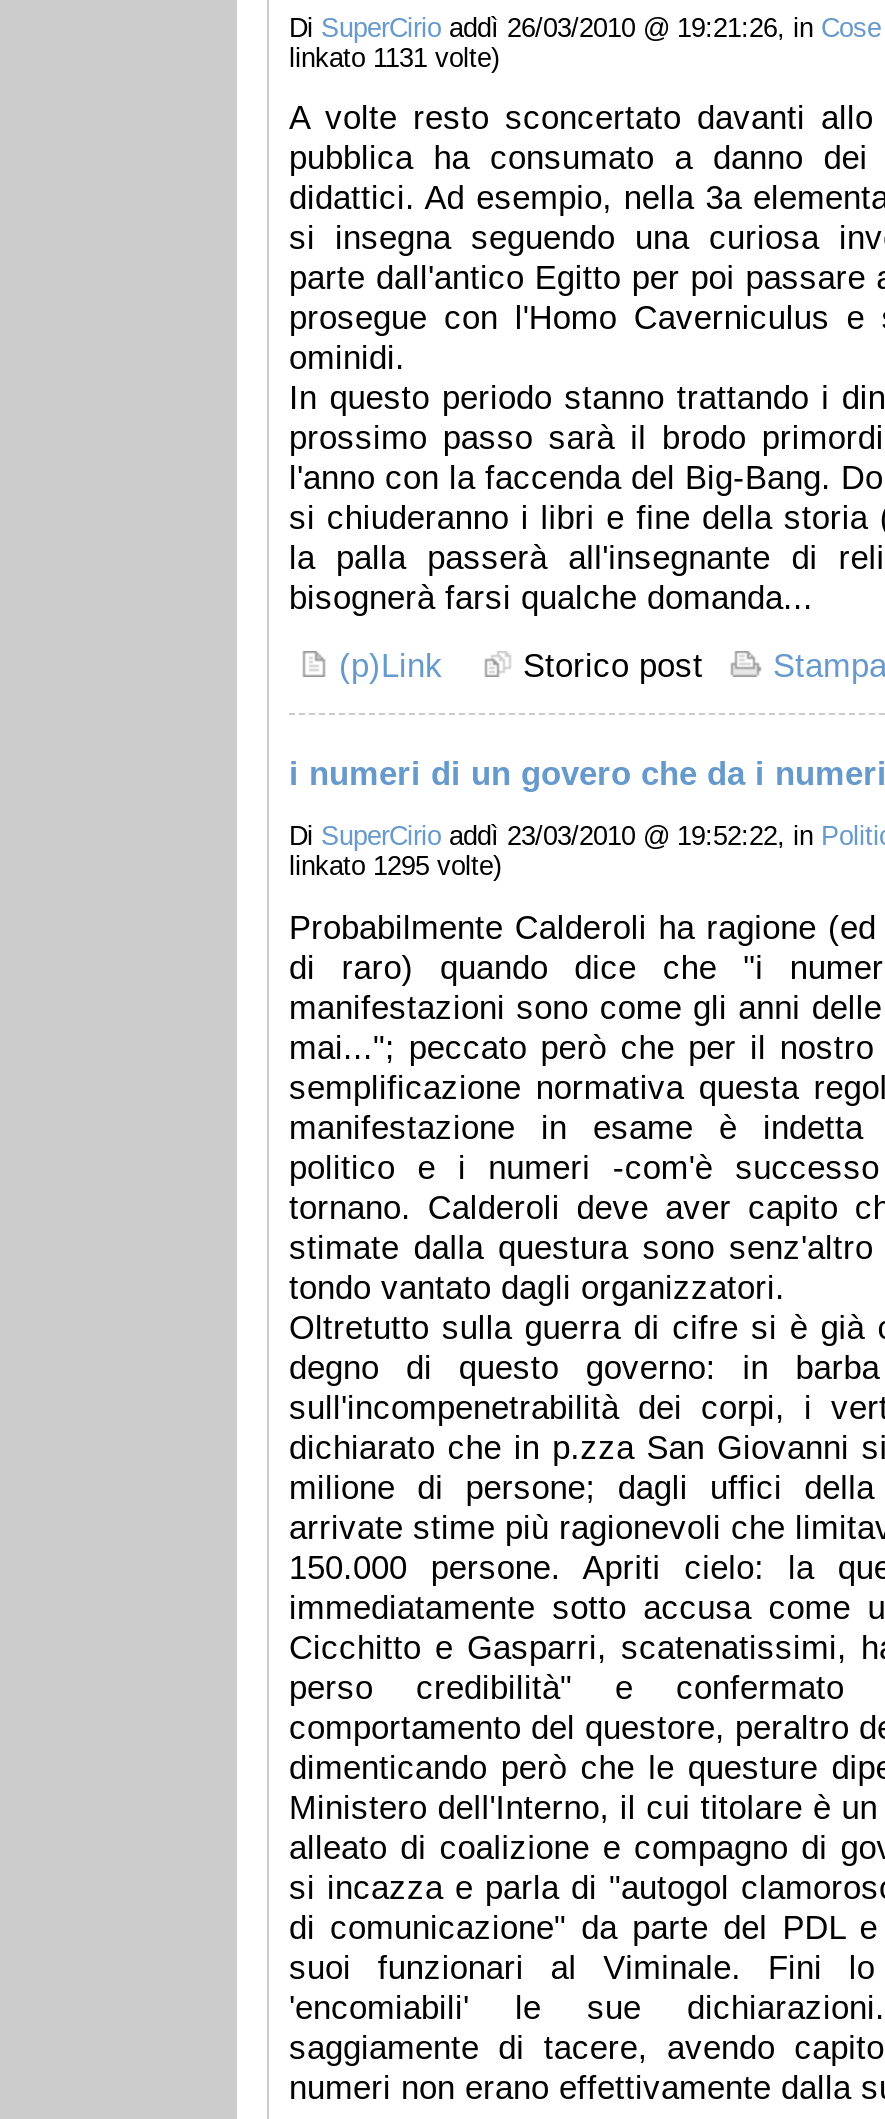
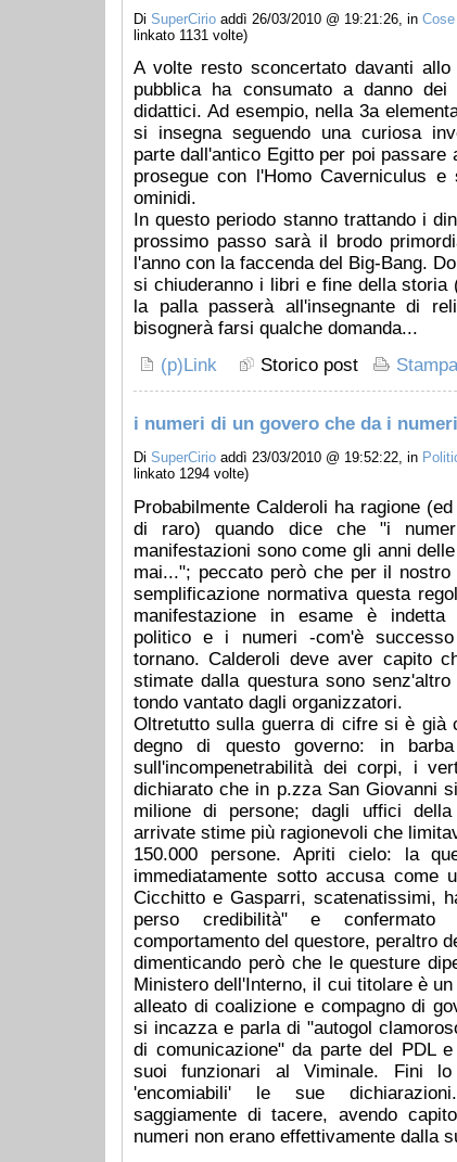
- linkato 1295 volte)
+ linkato 1294 volte)
